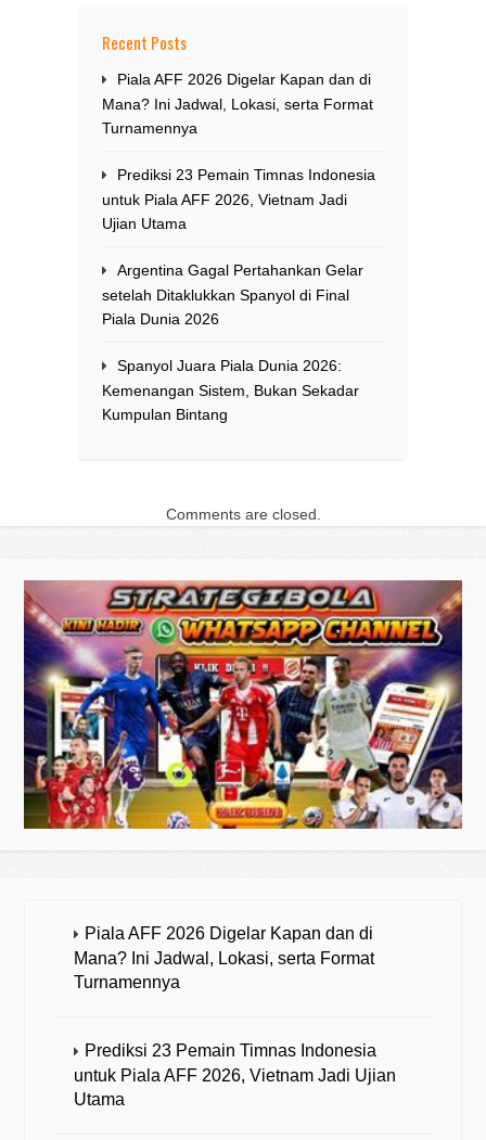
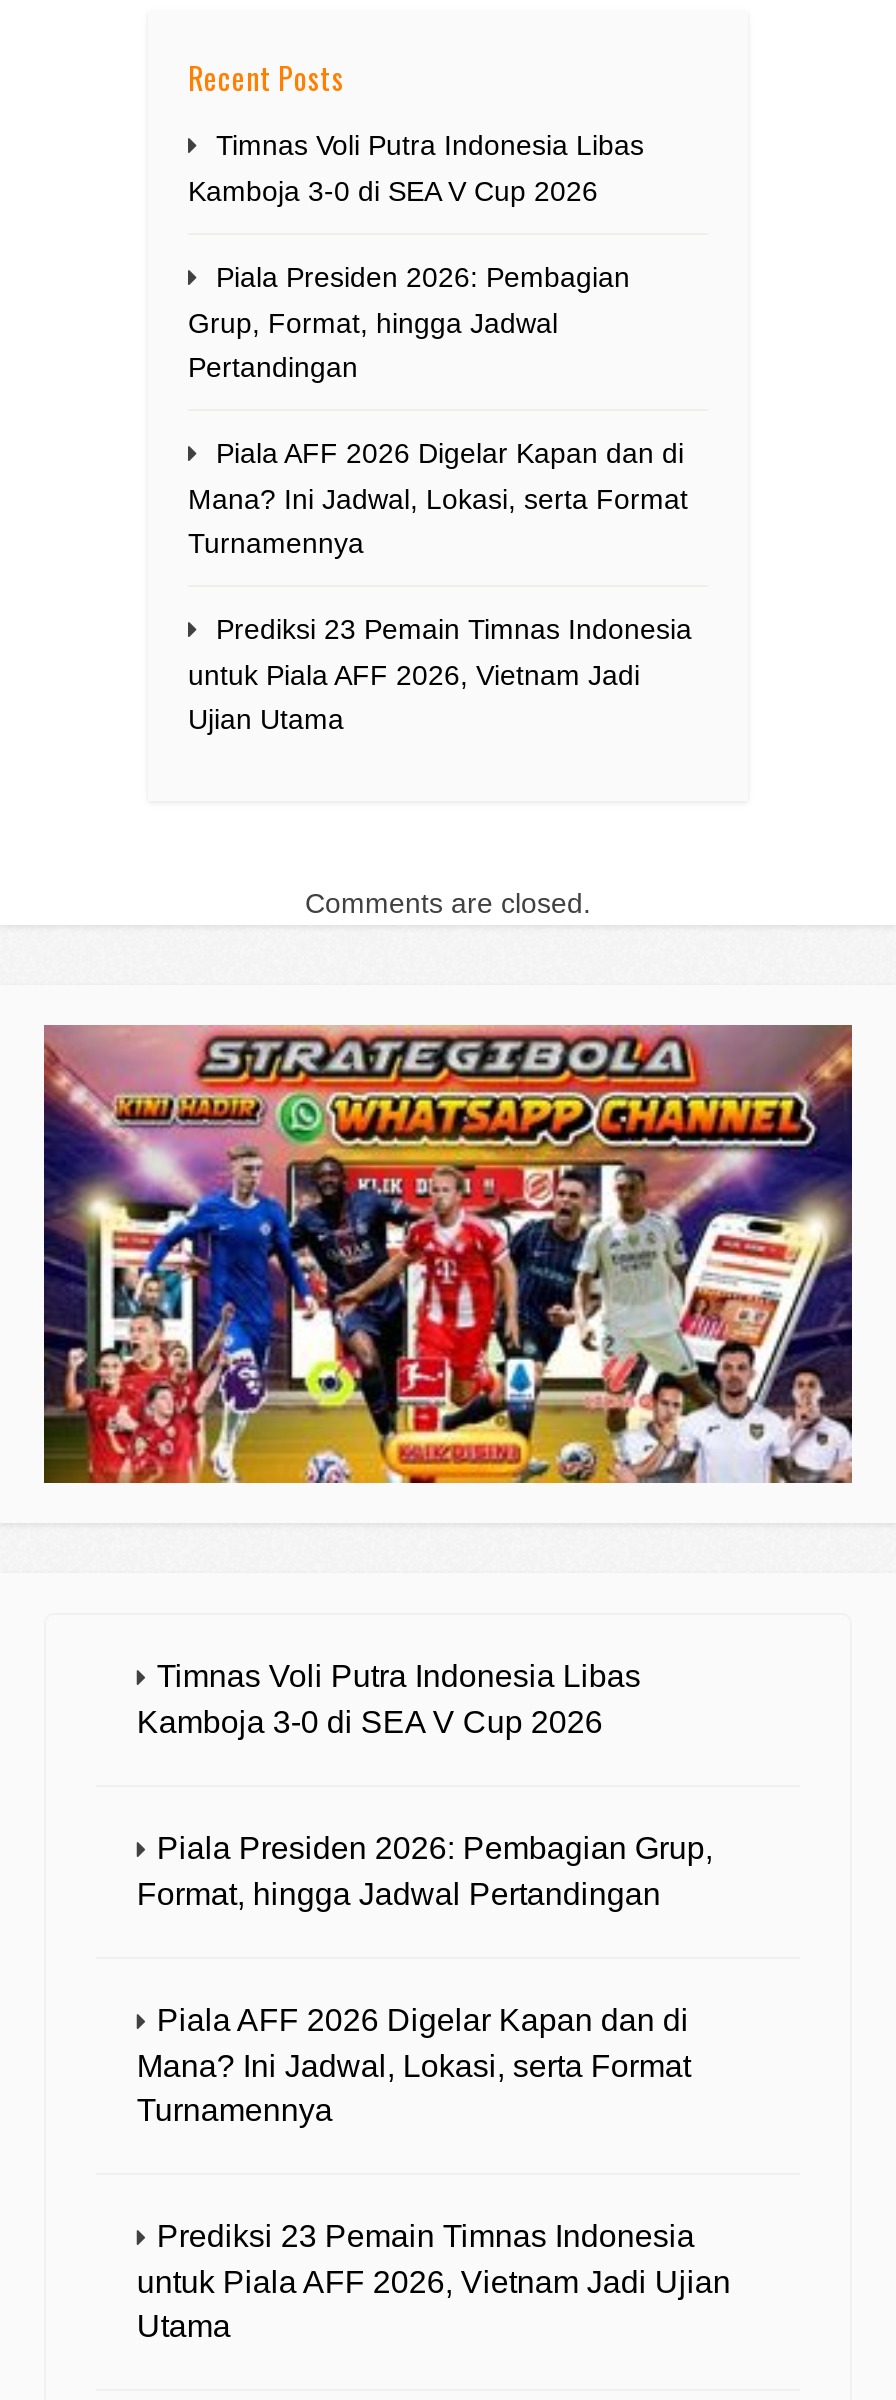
+ Timnas Voli Putra Indonesia Libas
+ Kamboja 3-0 di SEA V Cup 2026
+ Piala Presiden 2026: Pembagian
+ Grup, Format, hingga Jadwal
+ Pertandingan

- Argentina Gagal Pertahankan Gelar
- setelah Ditaklukkan Spanyol di Final
- Piala Dunia 2026
- Spanyol Juara Piala Dunia 2026:
- Kemenangan Sistem, Bukan Sekadar
- Kumpulan Bintang

moved up: Comments are closed.

+ Timnas Voli Putra Indonesia Libas
+ Kamboja 3-0 di SEA V Cup 2026

+ Piala Presiden 2026: Pembagian Grup,
+ Format, hingga Jadwal Pertandingan

moved up: [image]
